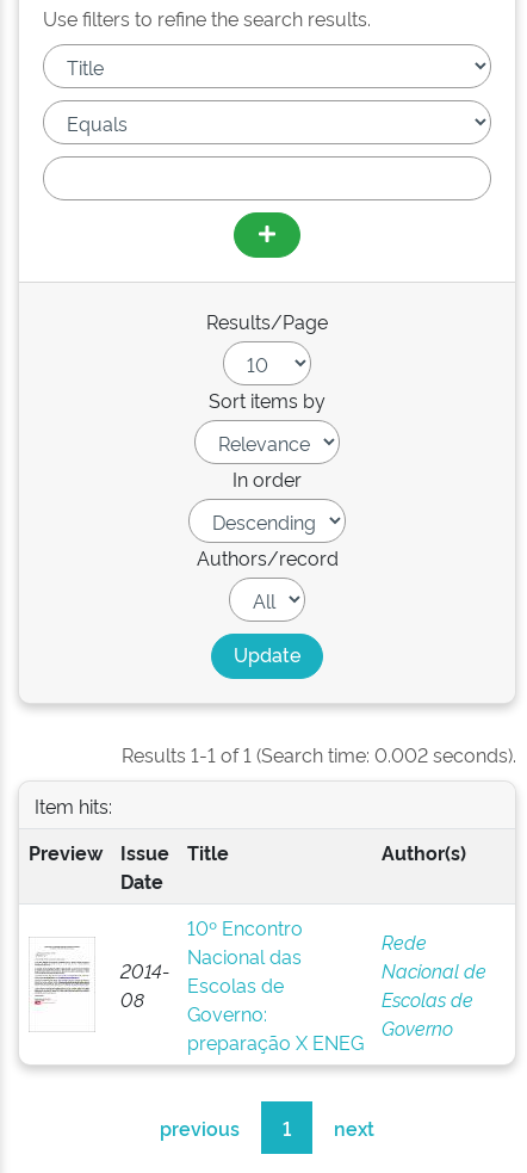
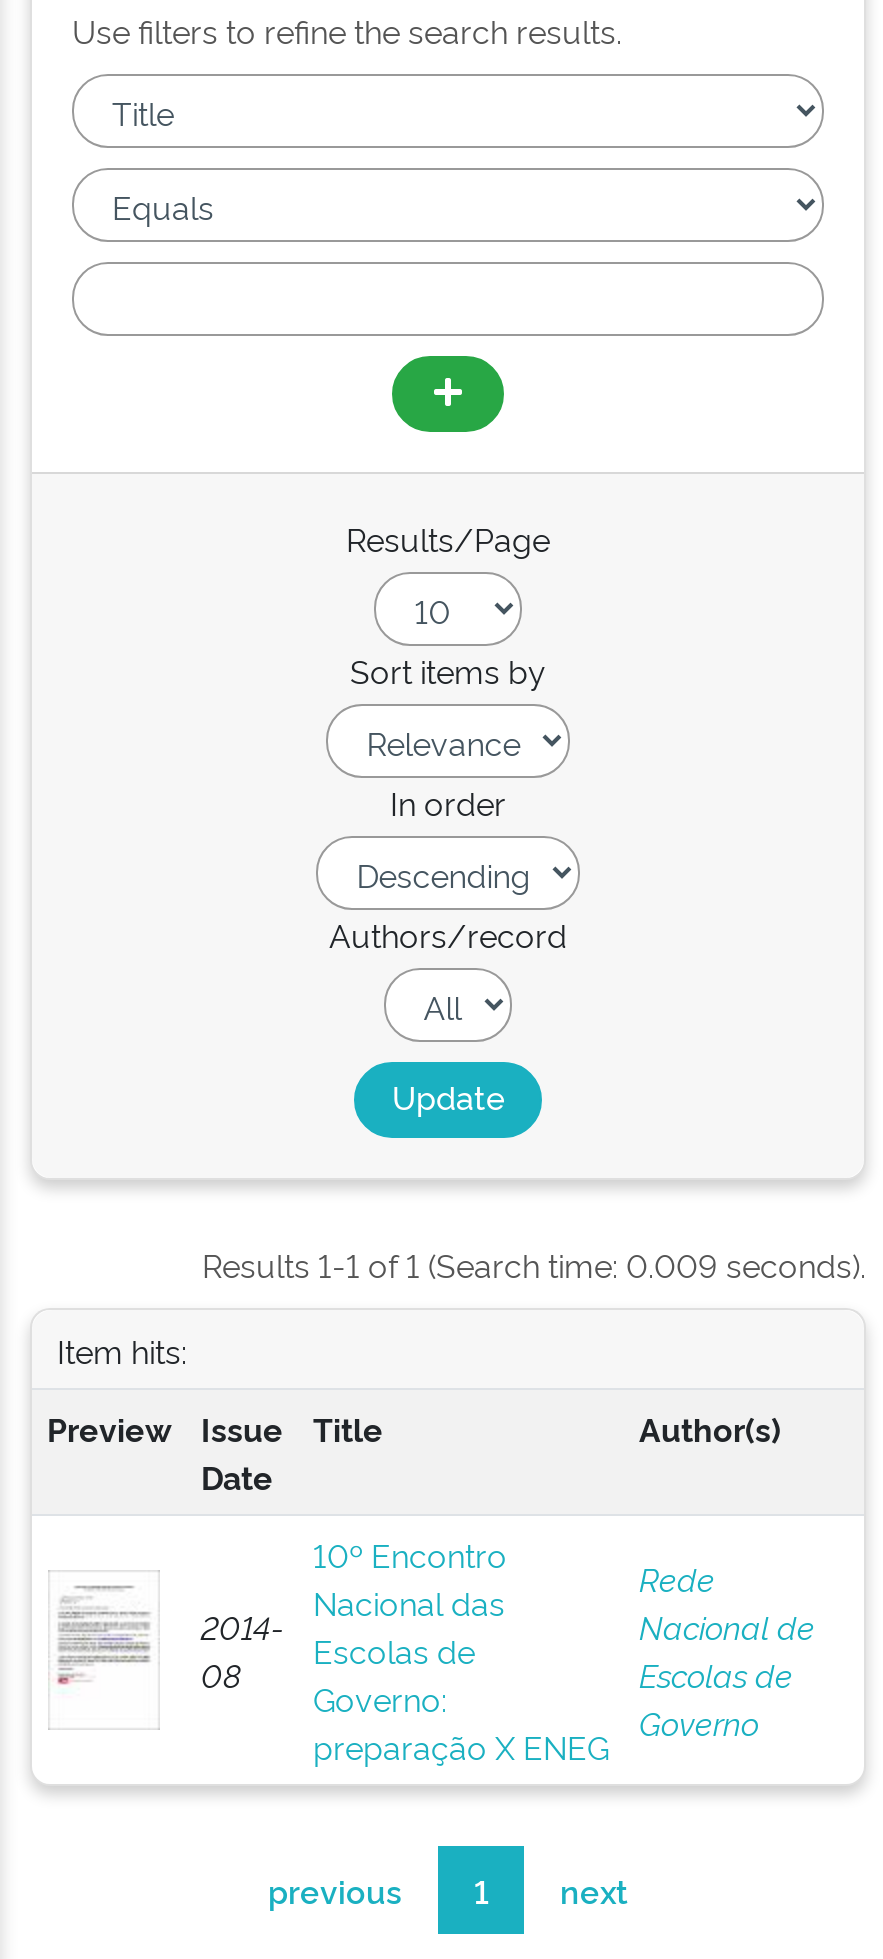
- Results 1-1 of 1 (Search time: 0.002 seconds).
+ Results 1-1 of 1 (Search time: 0.009 seconds).
